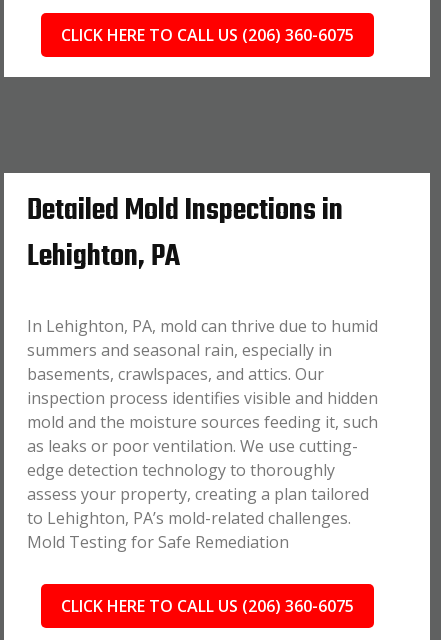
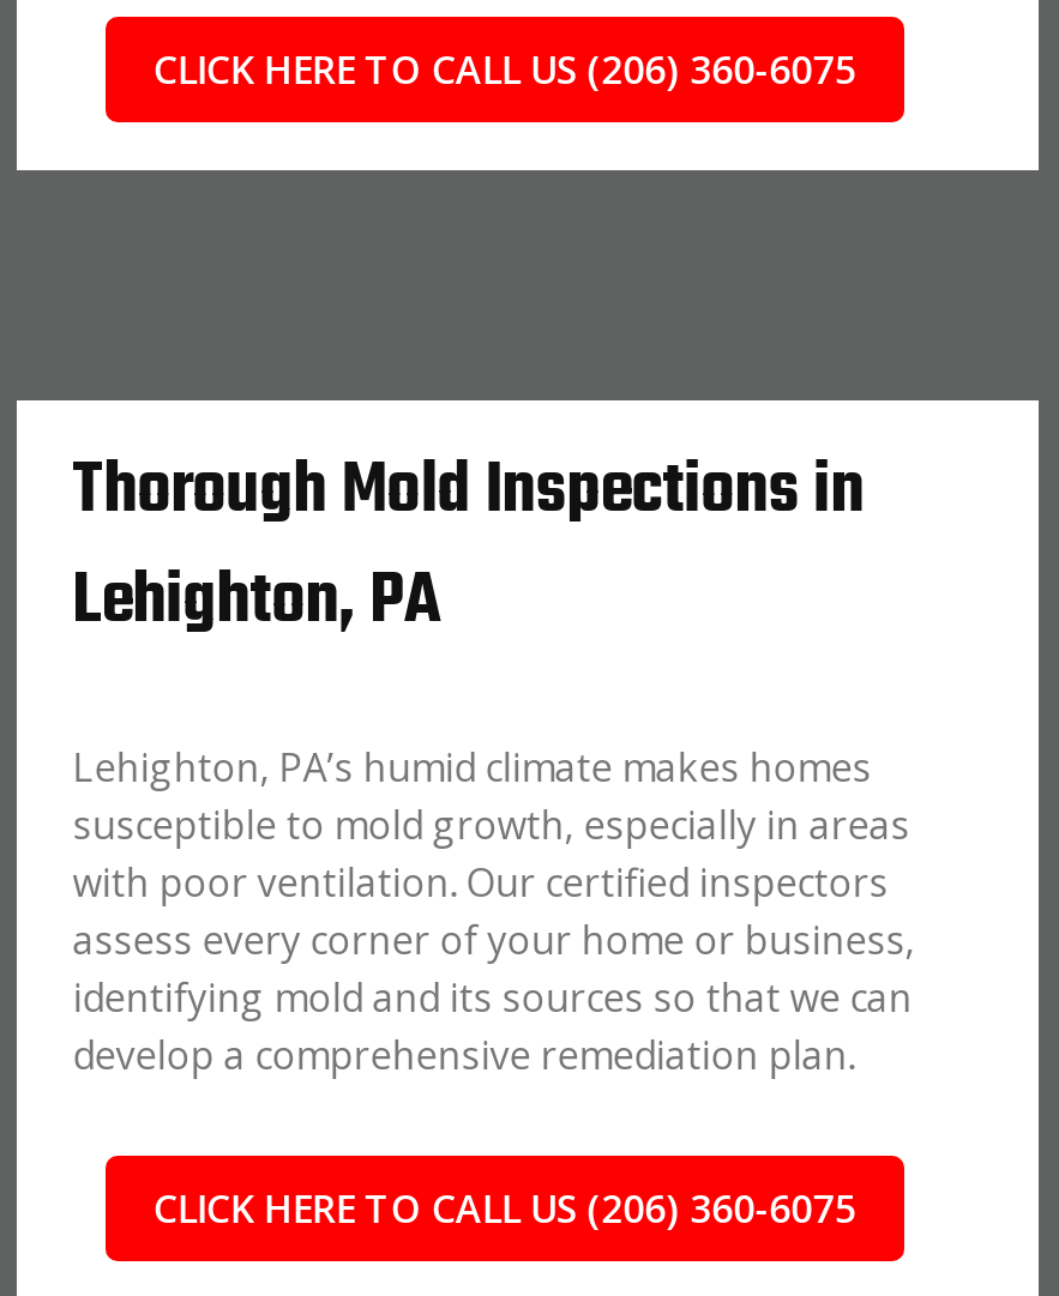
- Detailed Mold Inspections in
+ Thorough Mold Inspections in

- In Lehighton, PA, mold can thrive due to humid
- summers and seasonal rain, especially in
- basements, crawlspaces, and attics. Our
- inspection process identifies visible and hidden
- mold and the moisture sources feeding it, such
- as leaks or poor ventilation. We use cutting-
- edge detection technology to thoroughly
- assess your property, creating a plan tailored
- to Lehighton, PA’s mold-related challenges.
- Mold Testing for Safe Remediation
+ Lehighton, PA’s humid climate makes homes
+ susceptible to mold growth, especially in areas
+ with poor ventilation. Our certified inspectors
+ assess every corner of your home or business,
+ identifying mold and its sources so that we can
+ develop a comprehensive remediation plan.
